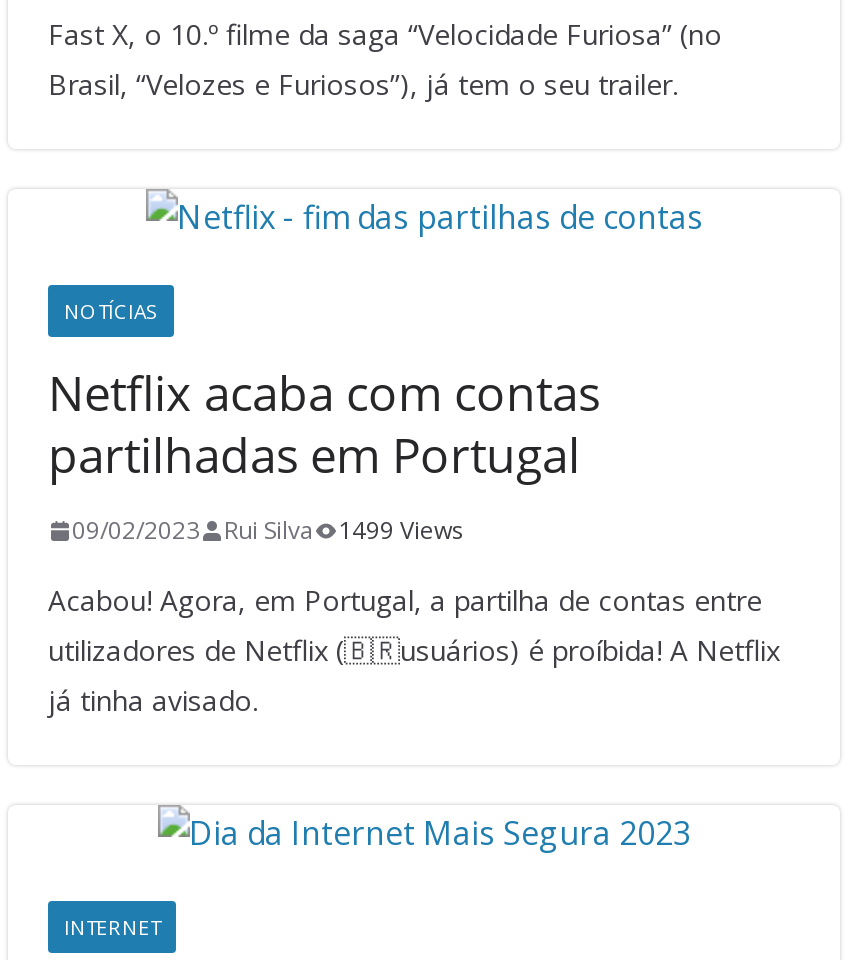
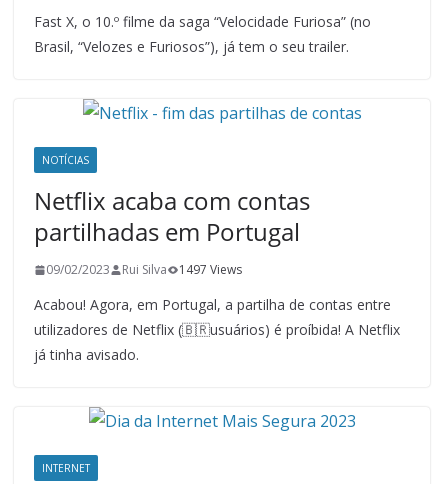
- 09/02/2023 Rui Silva 1499 Views
+ 09/02/2023 Rui Silva 1497 Views
